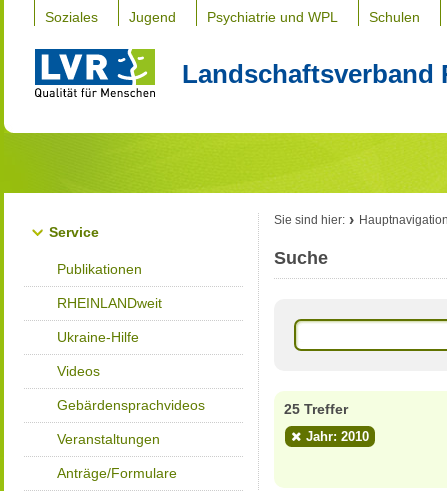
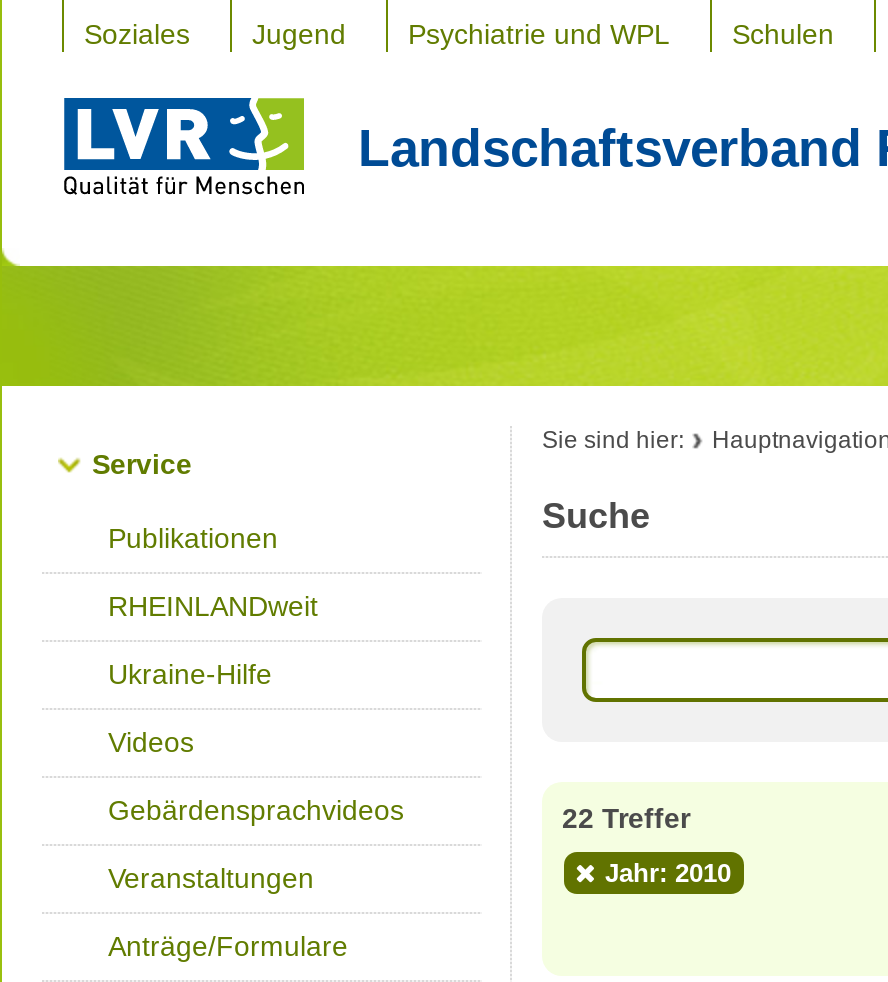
- 25 Treffer
+ 22 Treffer
